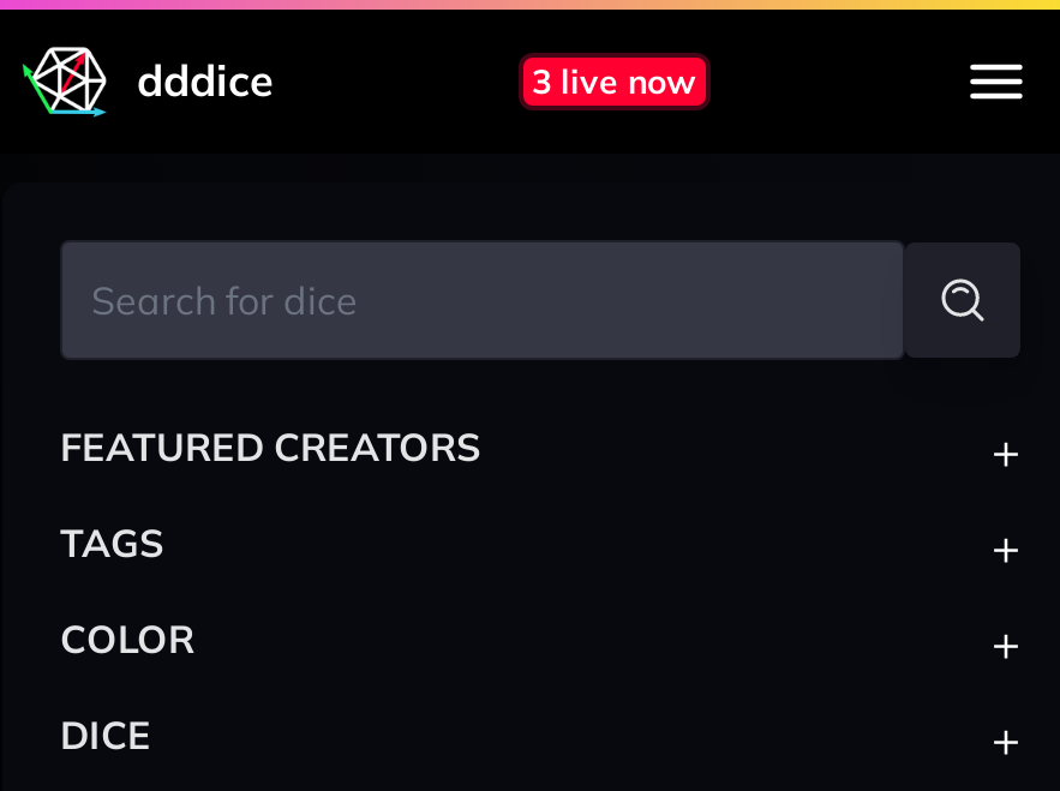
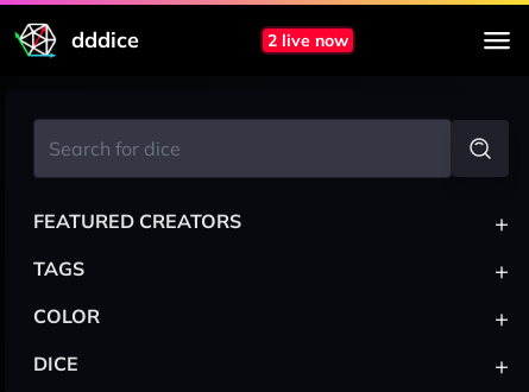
- 3 live now
+ 2 live now
